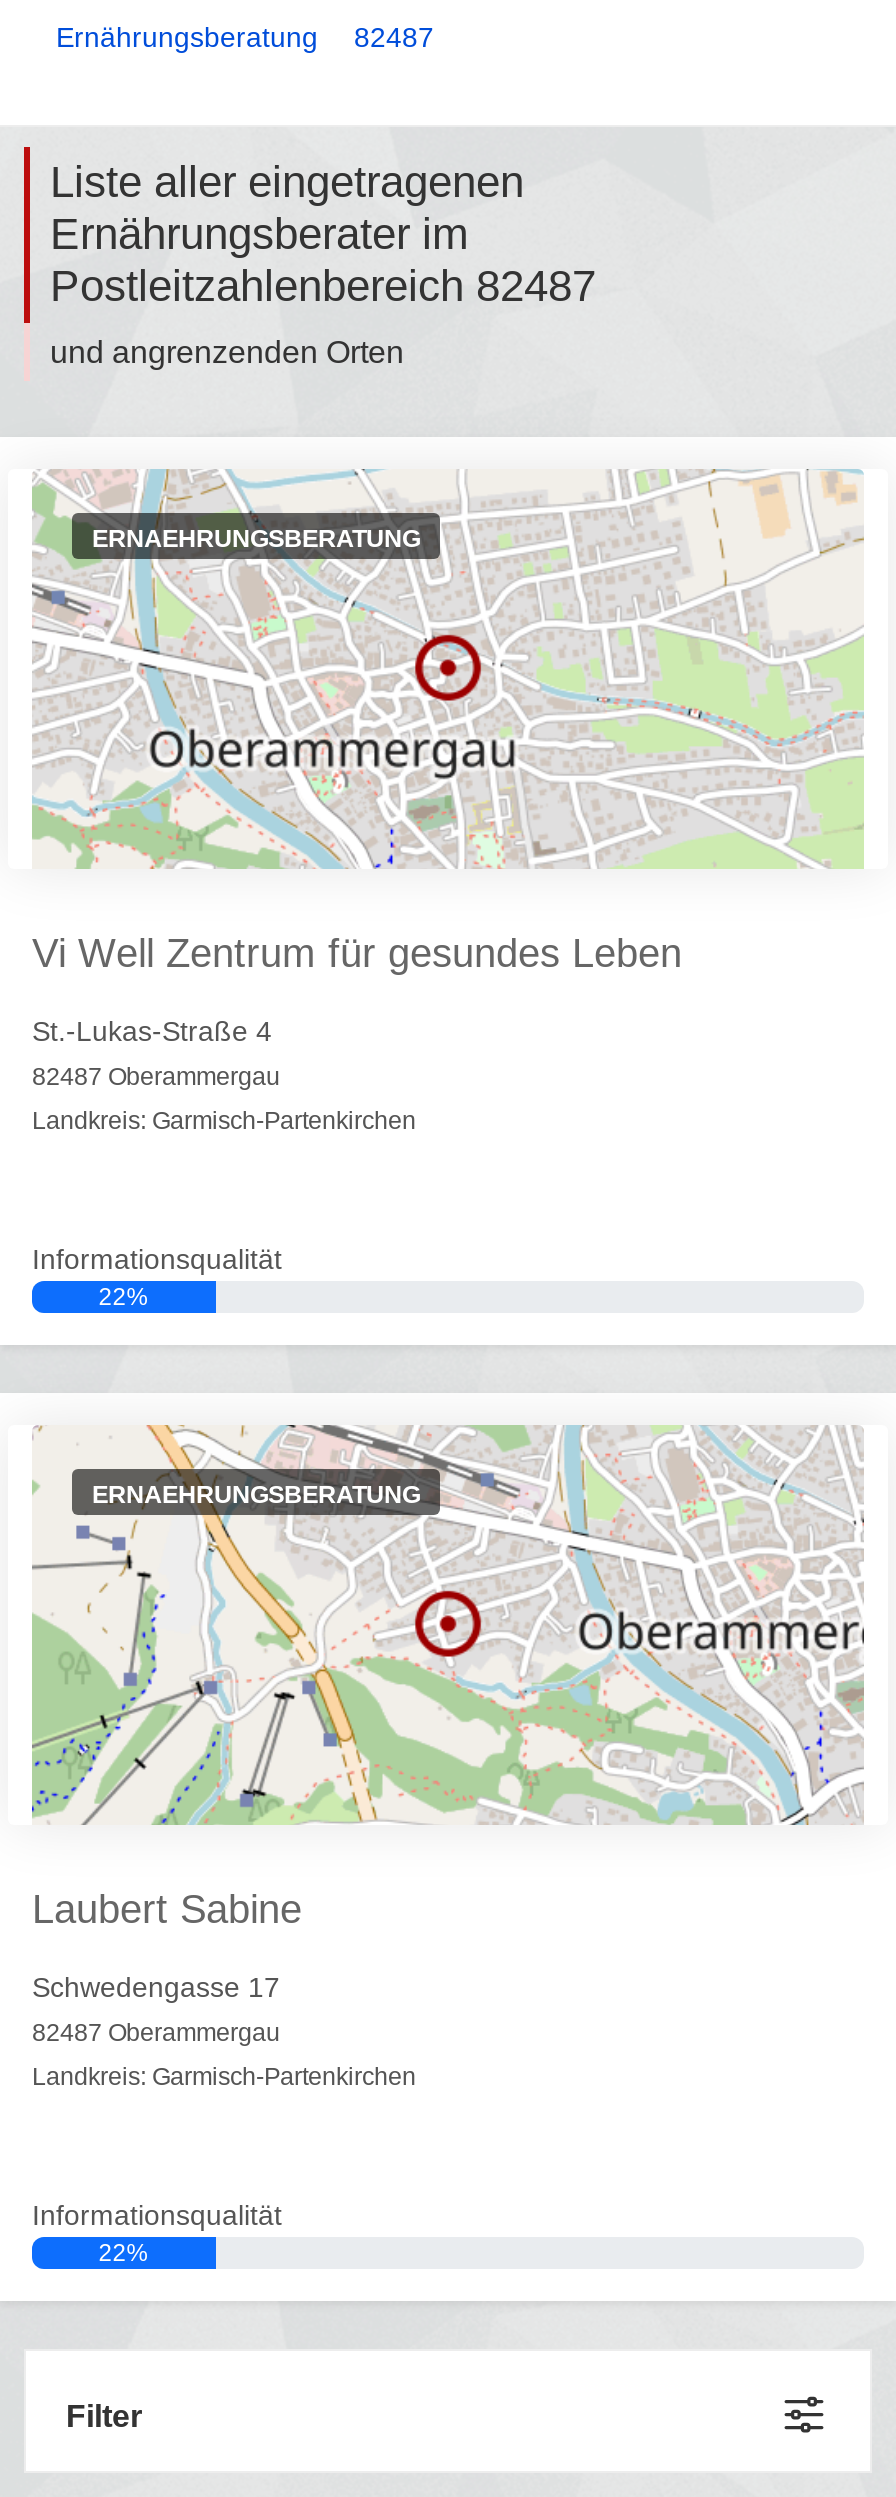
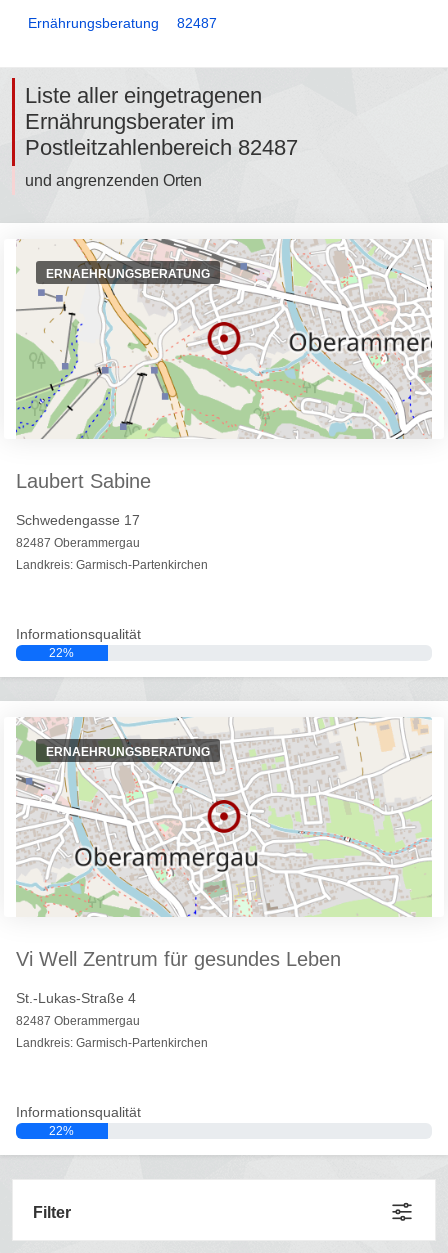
moved down: [image] | Vi Well Zentrum für gesundes Leben

moved down: St.-Lukas-Straße 4

moved up: [image] | Laubert Sabine

moved up: Schwedengasse 17
